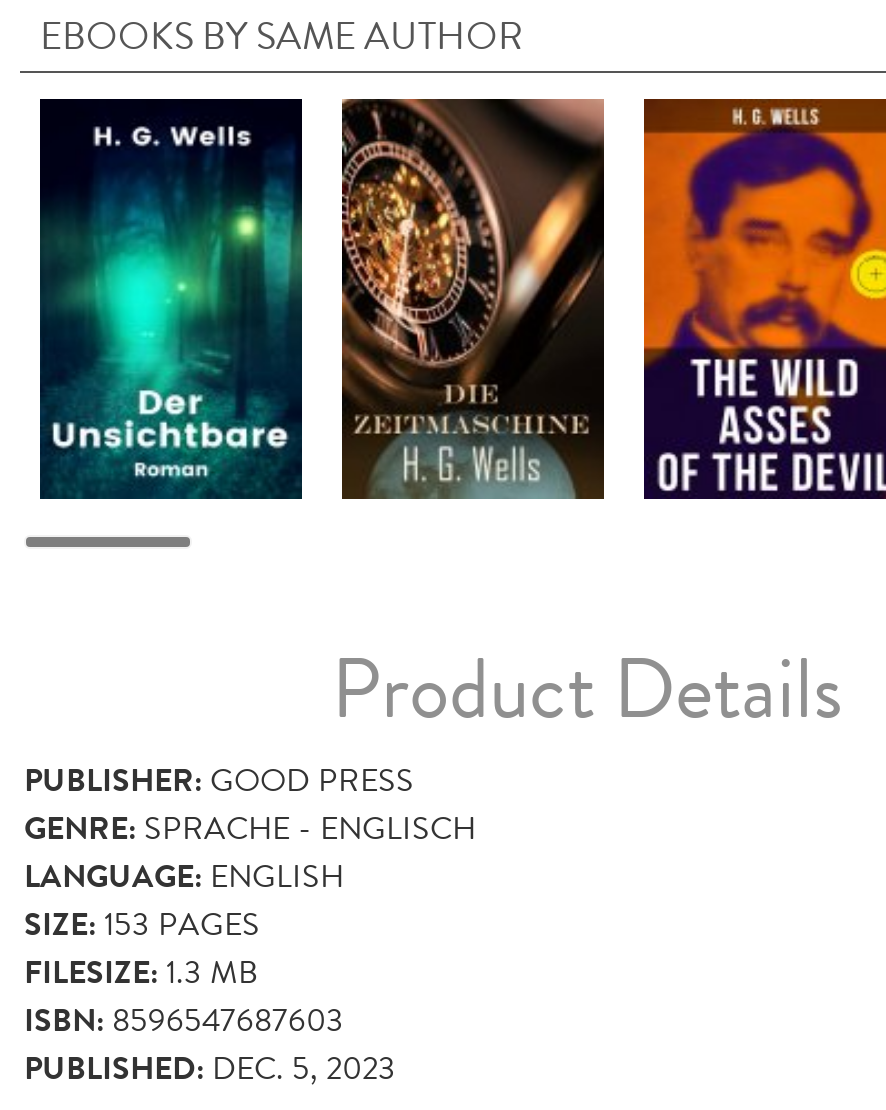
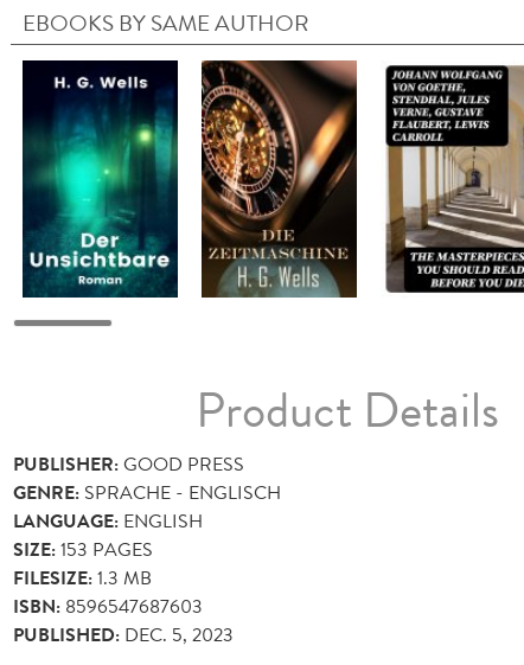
- [image]
+ [image]
